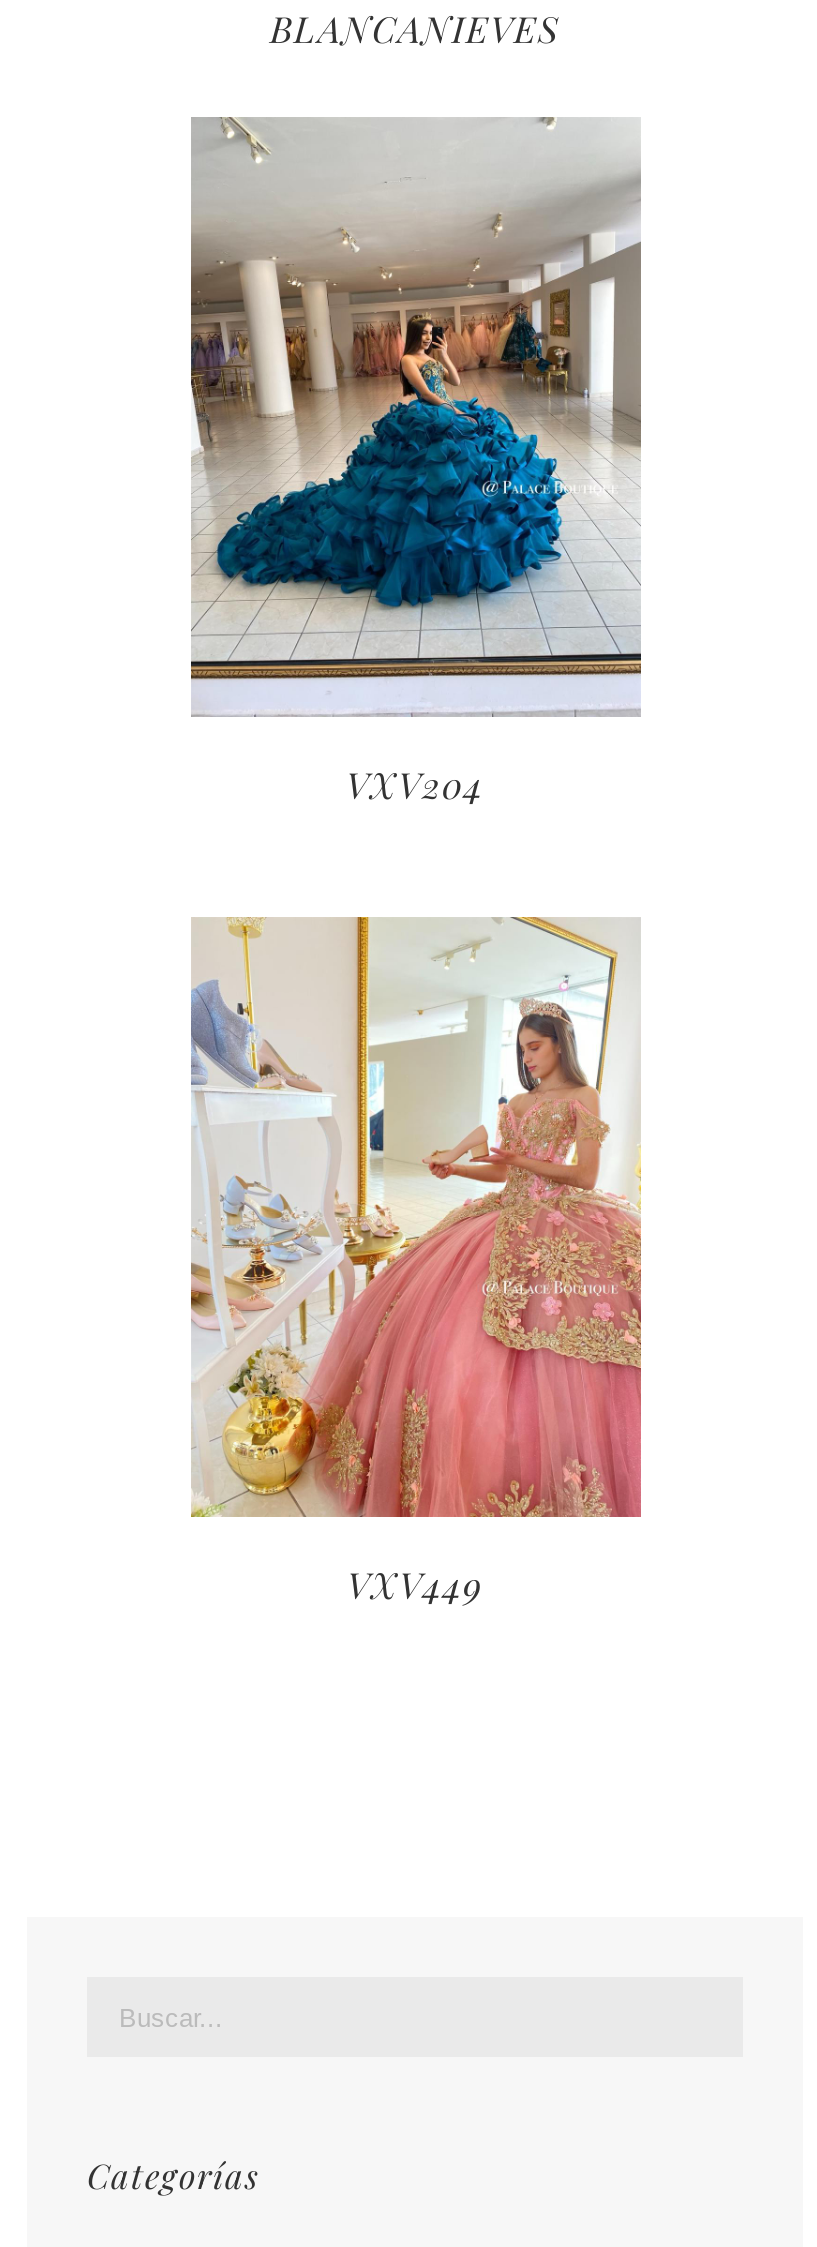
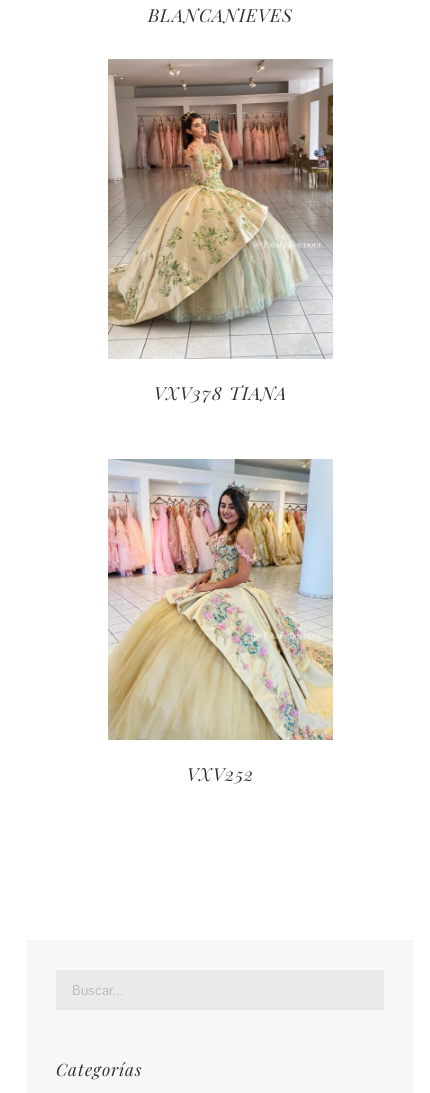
- [image]
- VXV204
+ [image]
+ VXV378 TIANA

- [image]
- VXV449
+ [image]
+ VXV252
